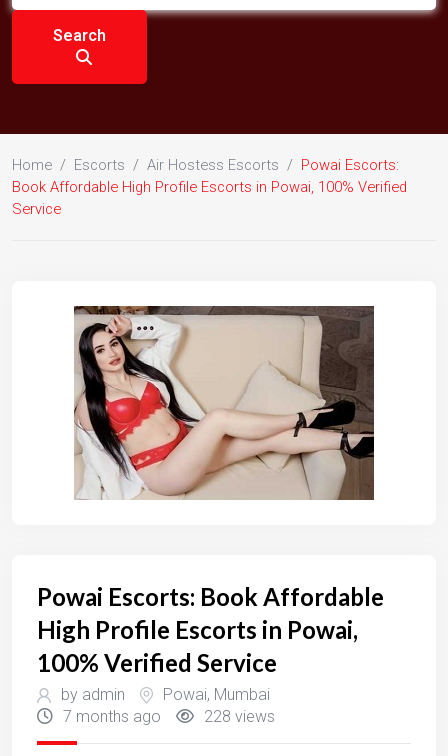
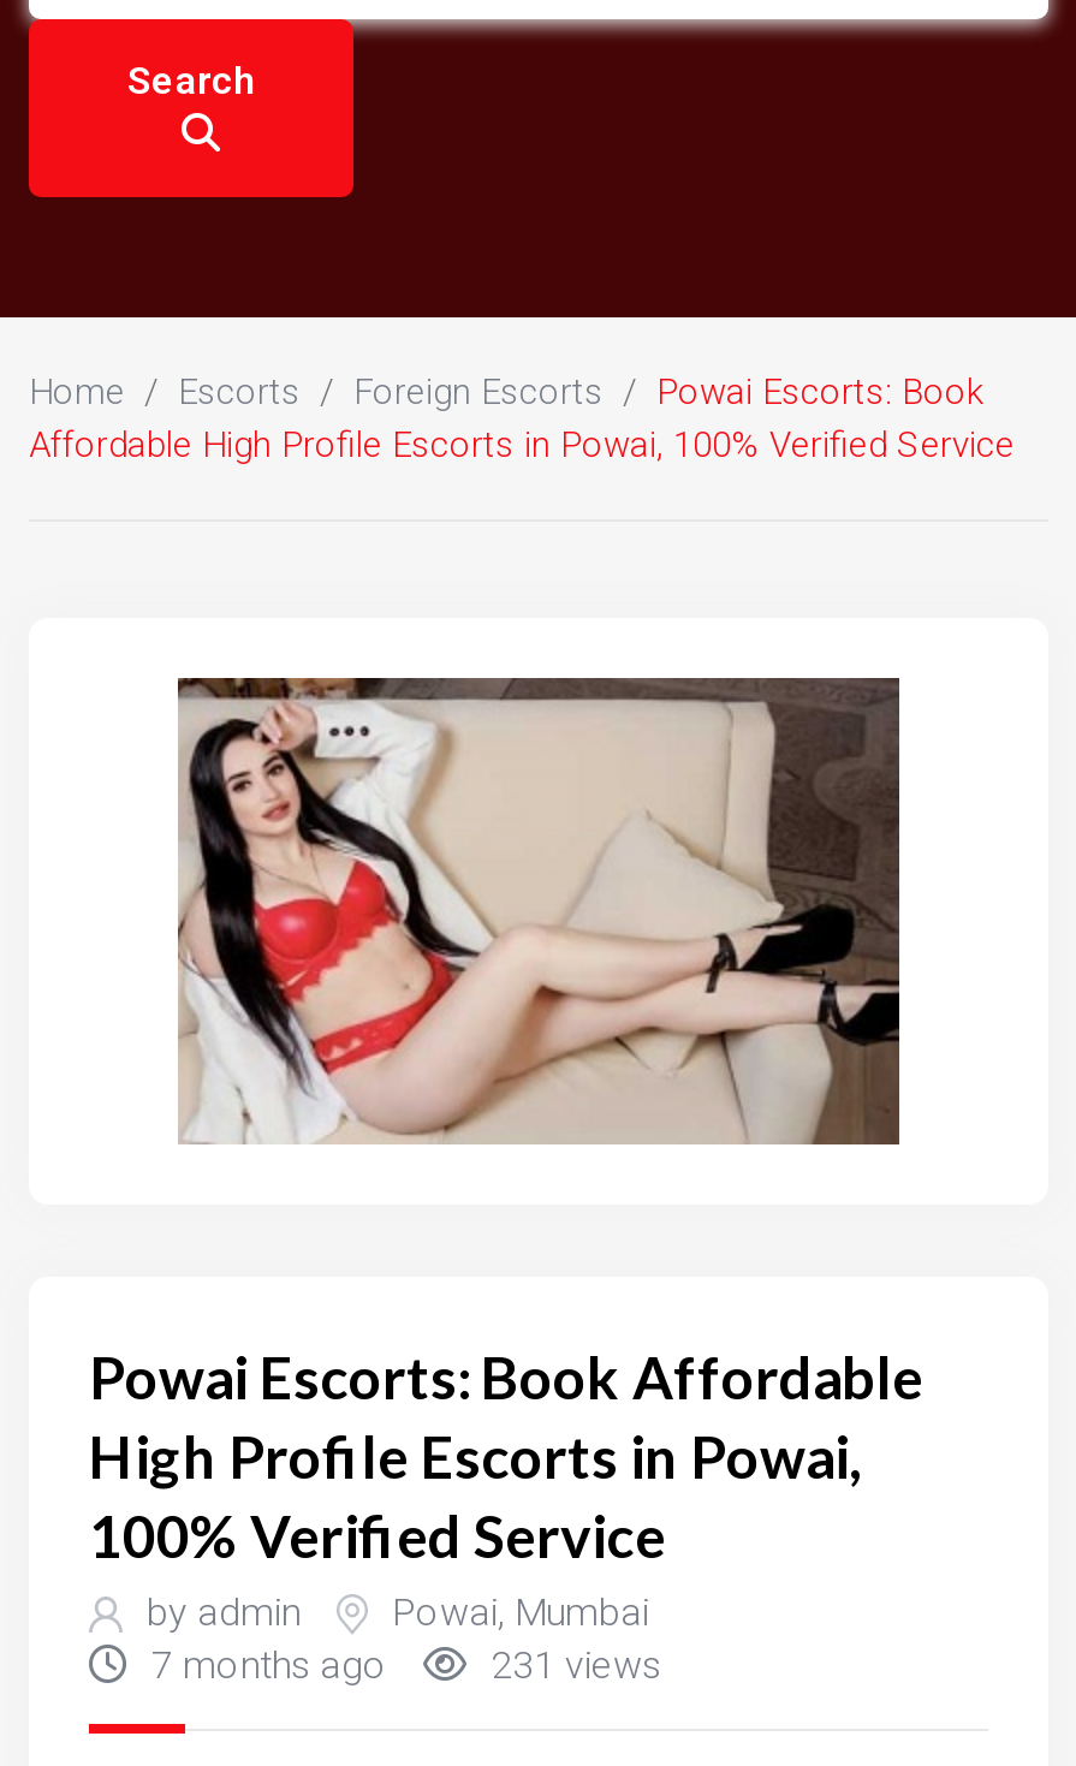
- Home / Escorts / Air Hostess Escorts / Powai Escorts:
- Book Affordable High Profile Escorts in Powai, 100% Verified
- Service
+ Home / Escorts / Foreign Escorts / Powai Escorts: Book
+ Affordable High Profile Escorts in Powai, 100% Verified Service

- 228 views
+ 231 views
